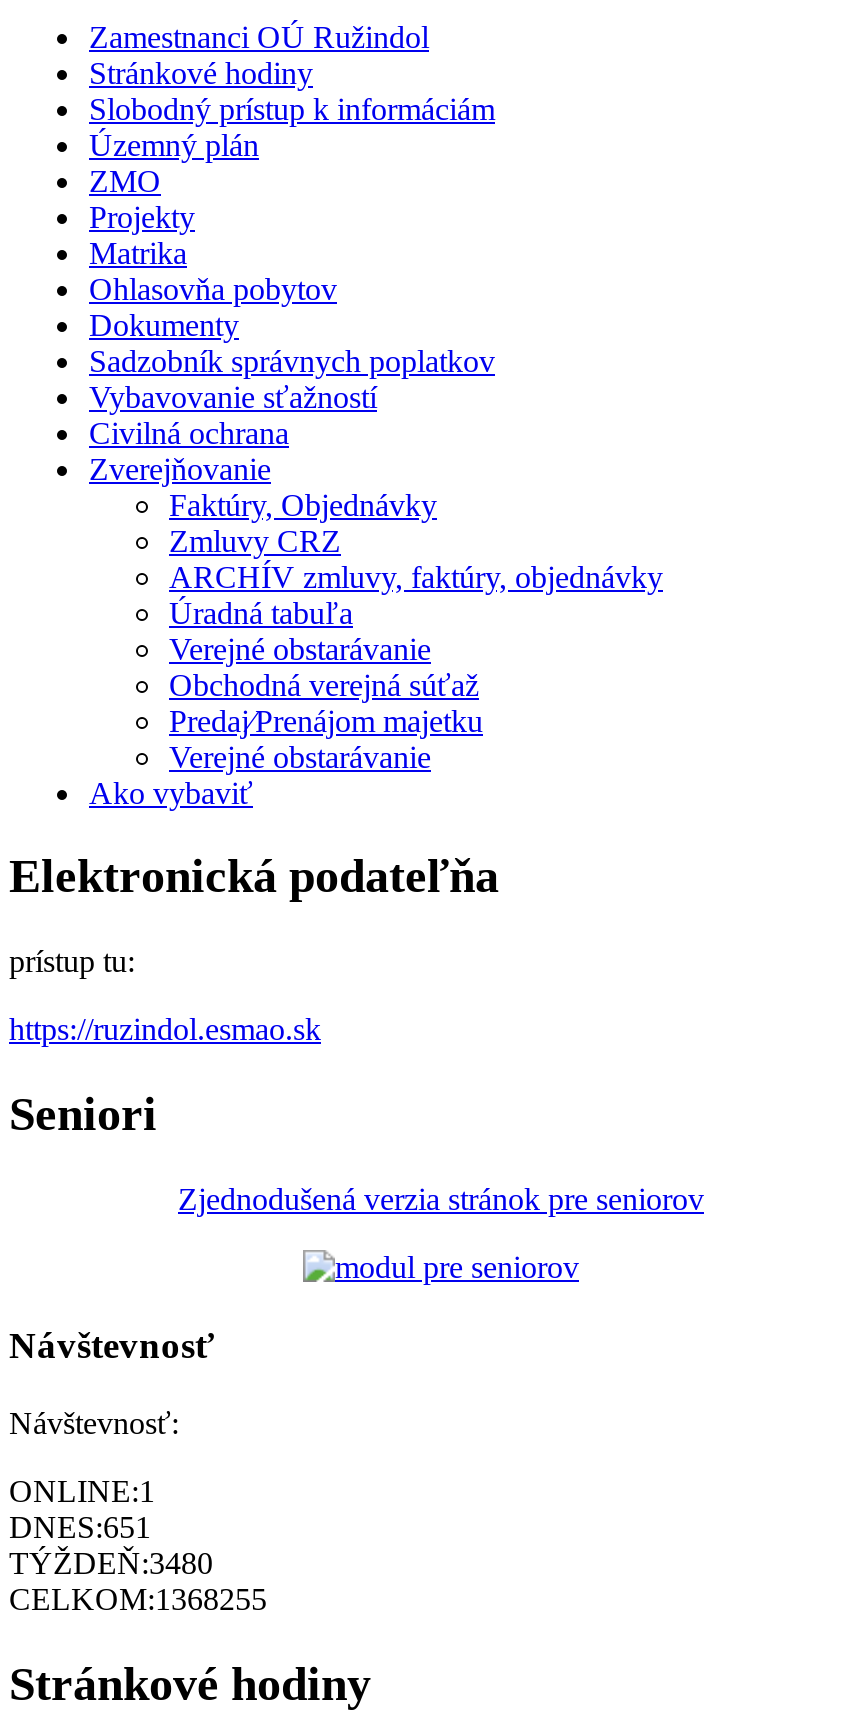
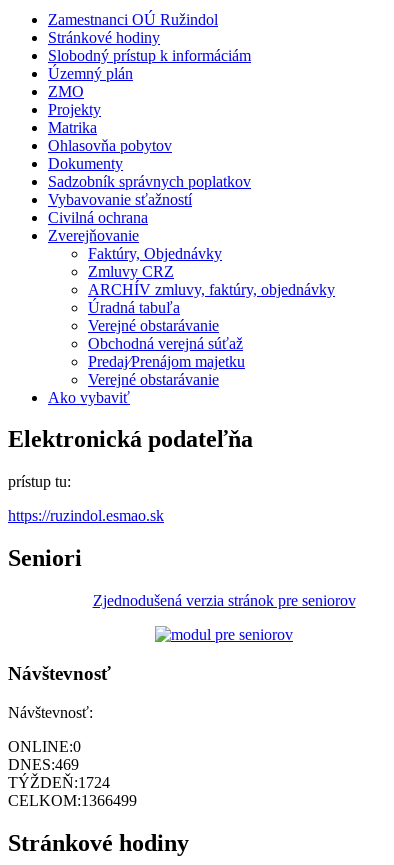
- ONLINE:1
+ ONLINE:0

- DNES:651
+ DNES:469

- TÝŽDEŇ:3480
+ TÝŽDEŇ:1724

- CELKOM:1368255
+ CELKOM:1366499
